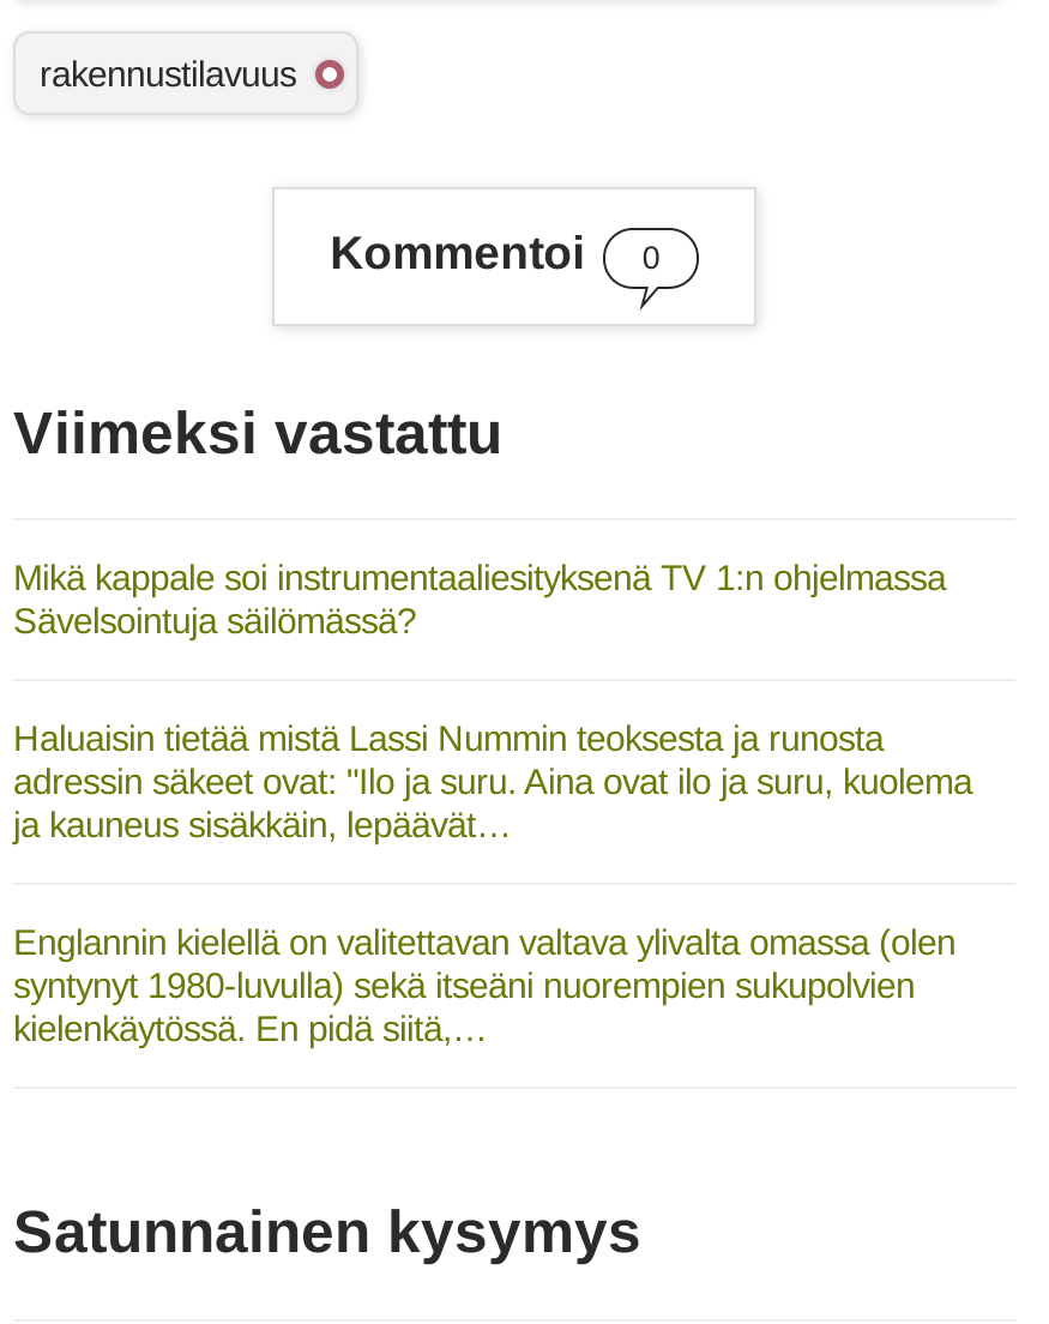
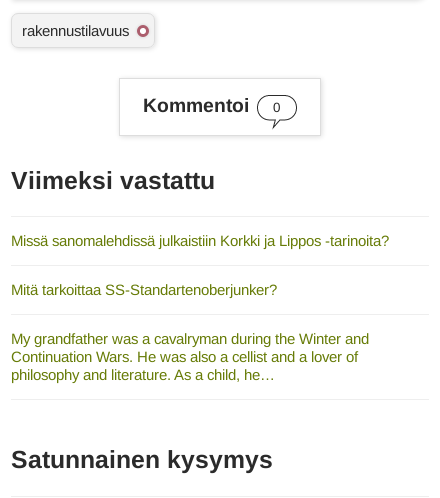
- Mikä kappale soi instrumentaaliesityksenä TV 1:n ohjelmassa
- Sävelsointuja säilömässä?
+ Missä sanomalehdissä julkaistiin Korkki ja Lippos -tarinoita?

- Haluaisin tietää mistä Lassi Nummin teoksesta ja runosta
- adressin säkeet ovat: "Ilo ja suru. Aina ovat ilo ja suru, kuolema
- ja kauneus sisäkkäin, lepäävät…
+ Mitä tarkoittaa SS-Standartenoberjunker?

- Englannin kielellä on valitettavan valtava ylivalta omassa (olen
- syntynyt 1980-luvulla) sekä itseäni nuorempien sukupolvien
- kielenkäytössä. En pidä siitä,…
+ My grandfather was a cavalryman during the Winter and
+ Continuation Wars. He was also a cellist and a lover of
+ philosophy and literature. As a child, he…
